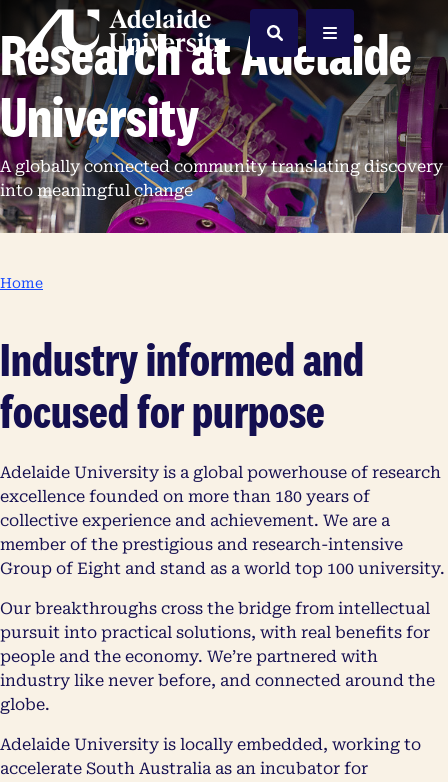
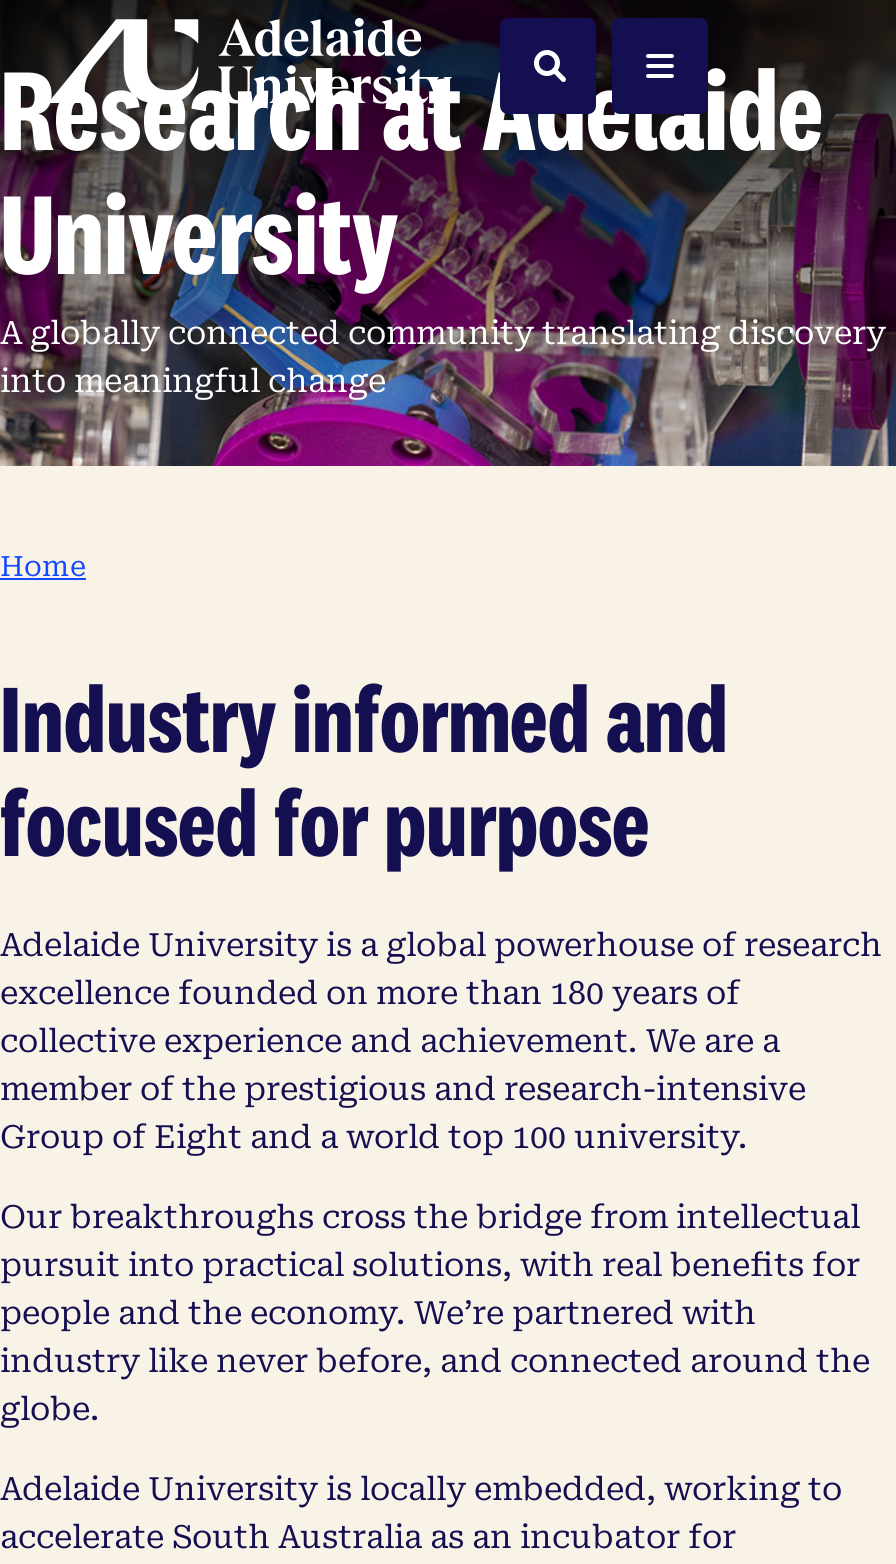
- Group of Eight and stand as a world top 100 university.
+ Group of Eight and a world top 100 university.
